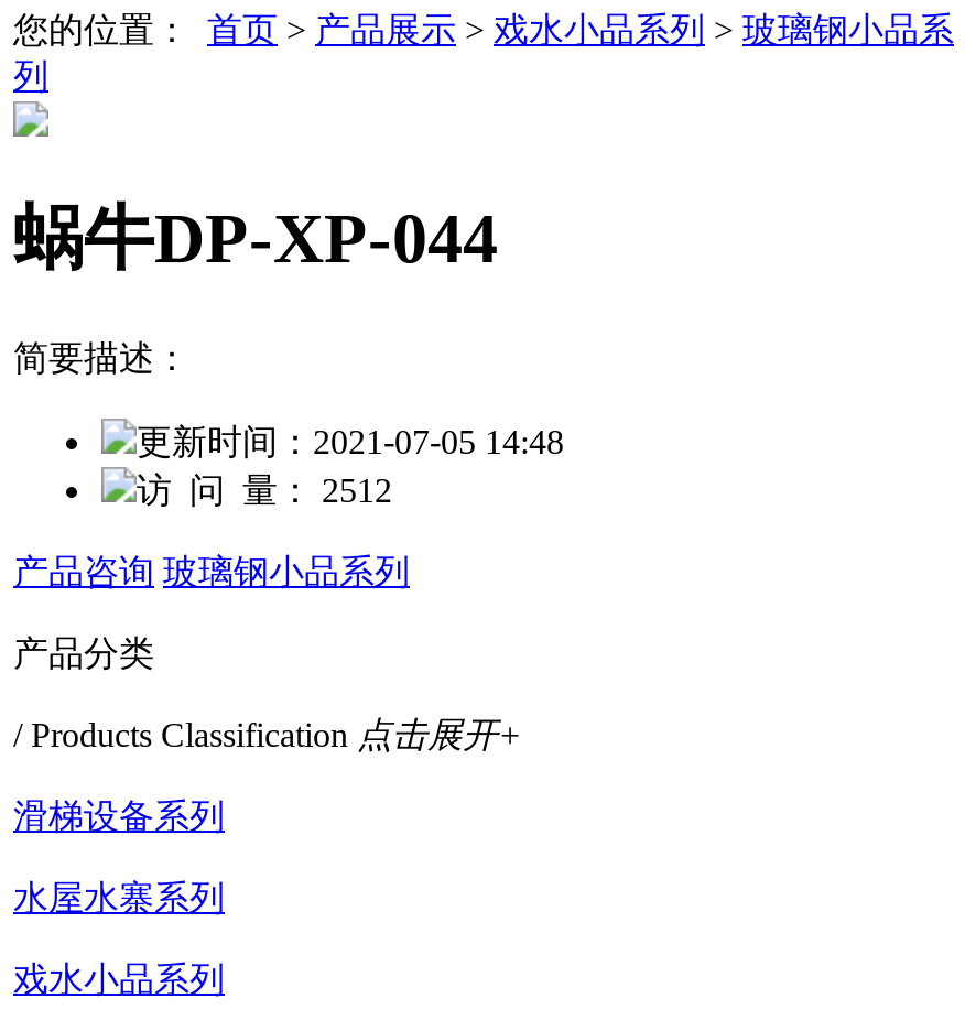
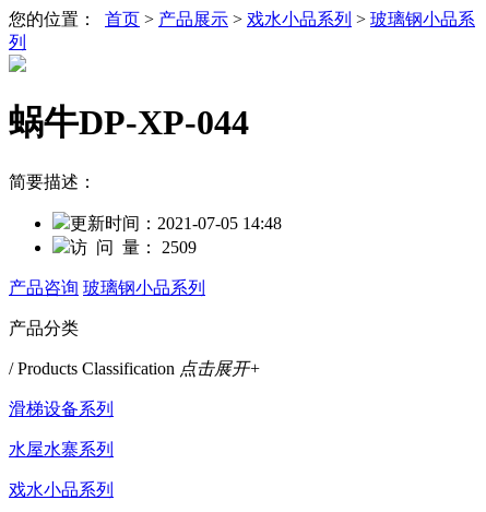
- 访 问 量：2512
+ 访 问 量：2509
